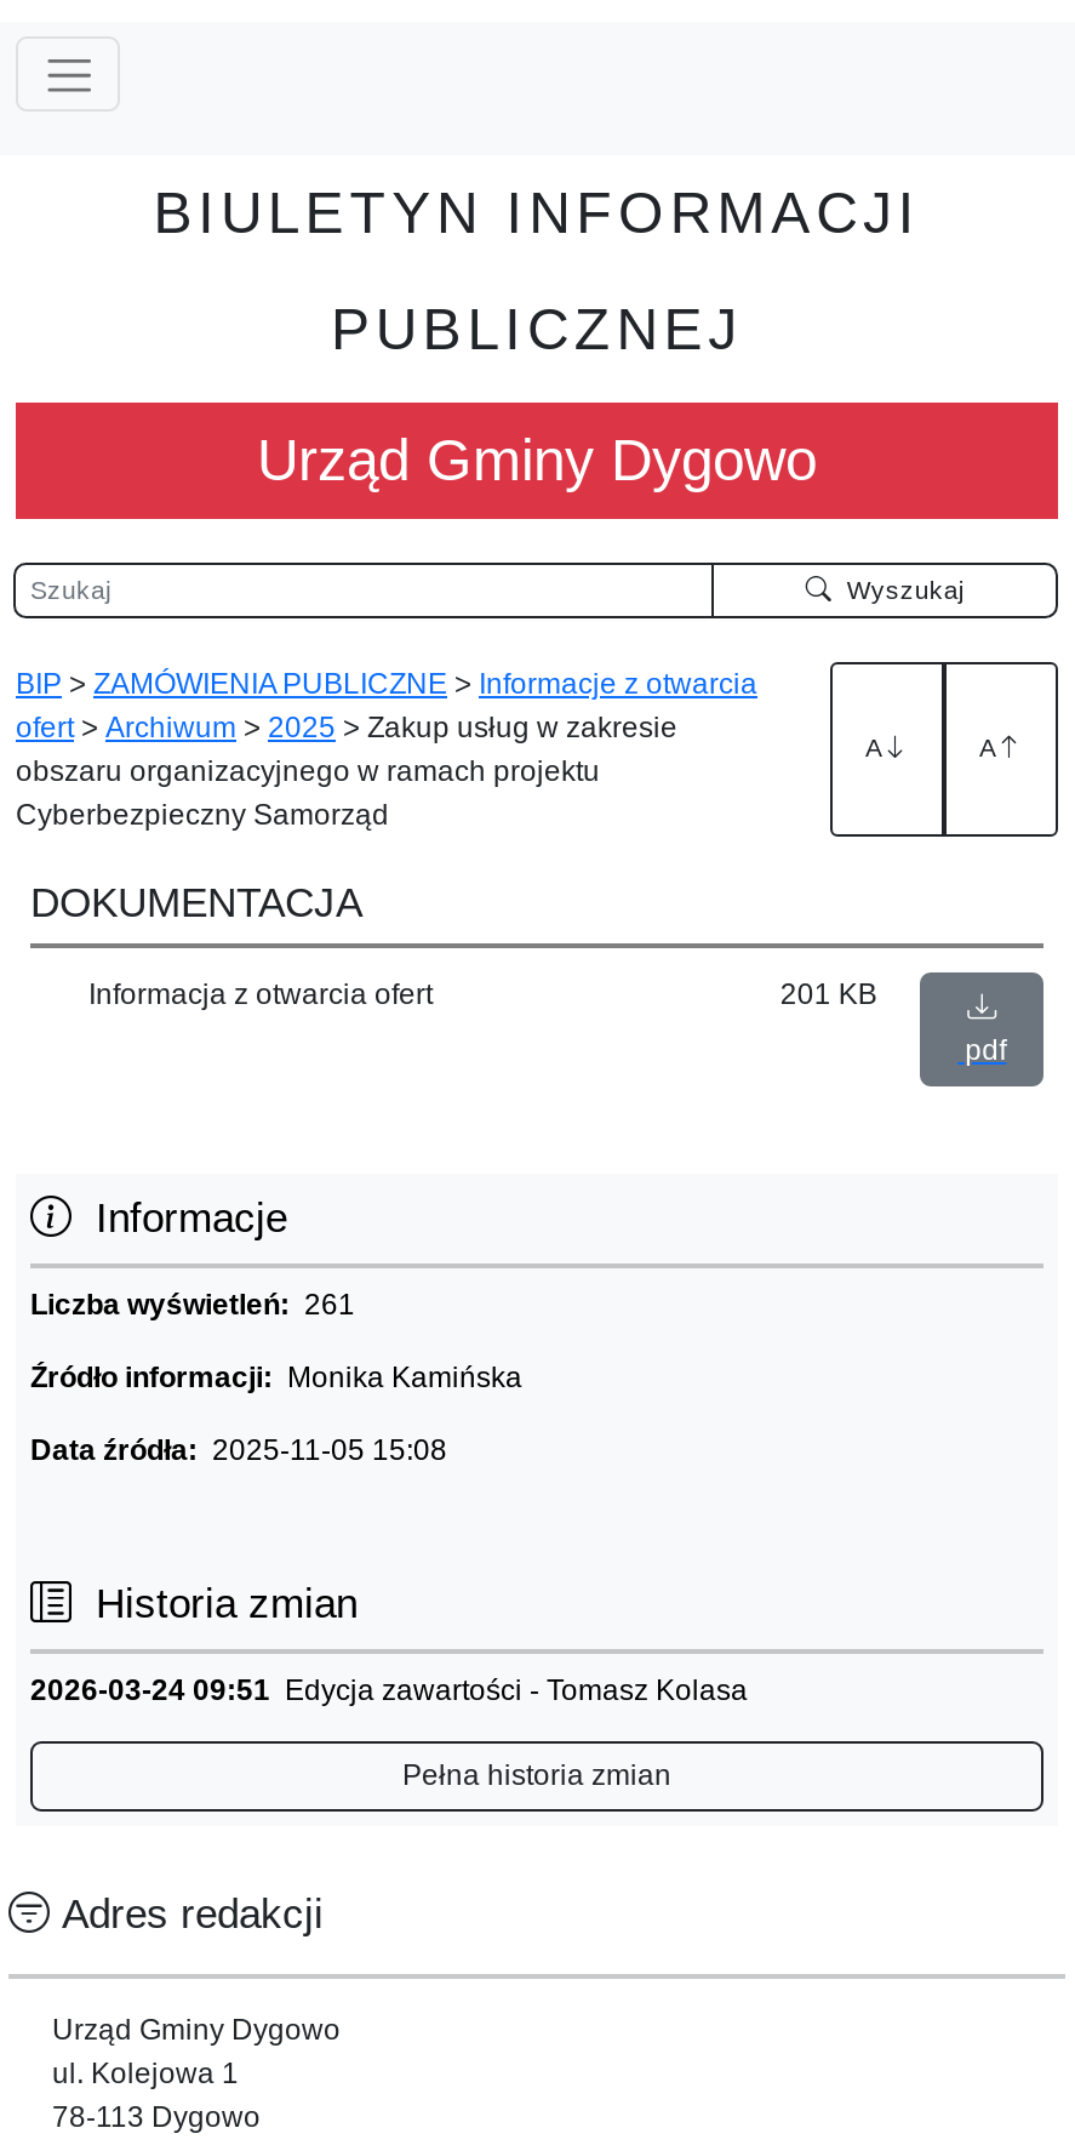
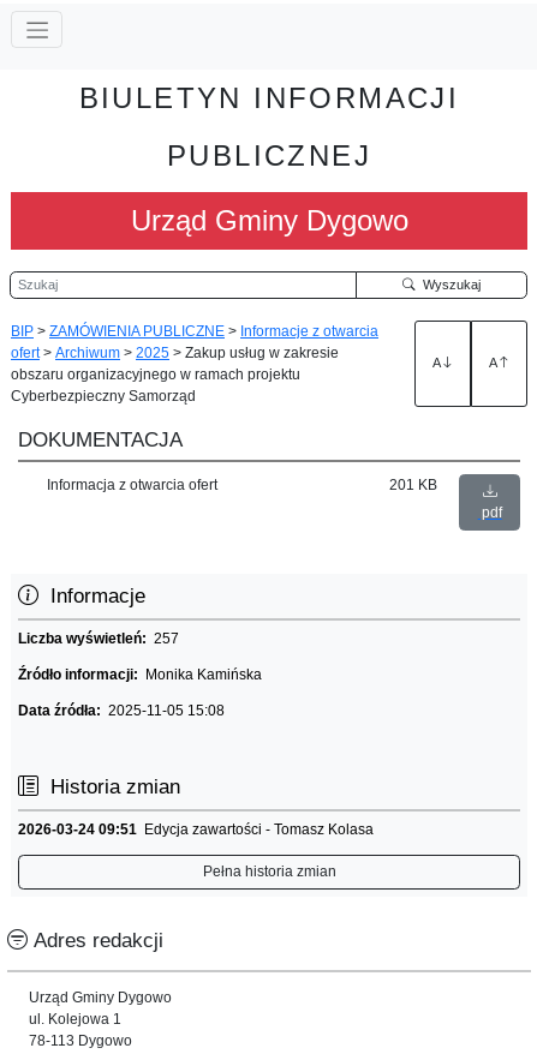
- Liczba wyświetleń: 261
+ Liczba wyświetleń: 257
